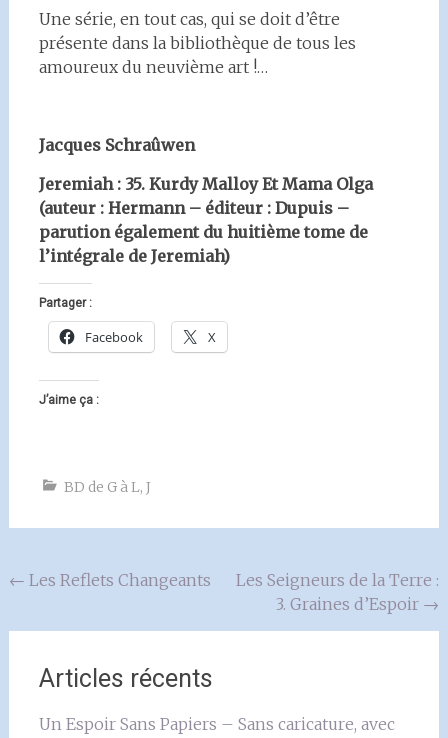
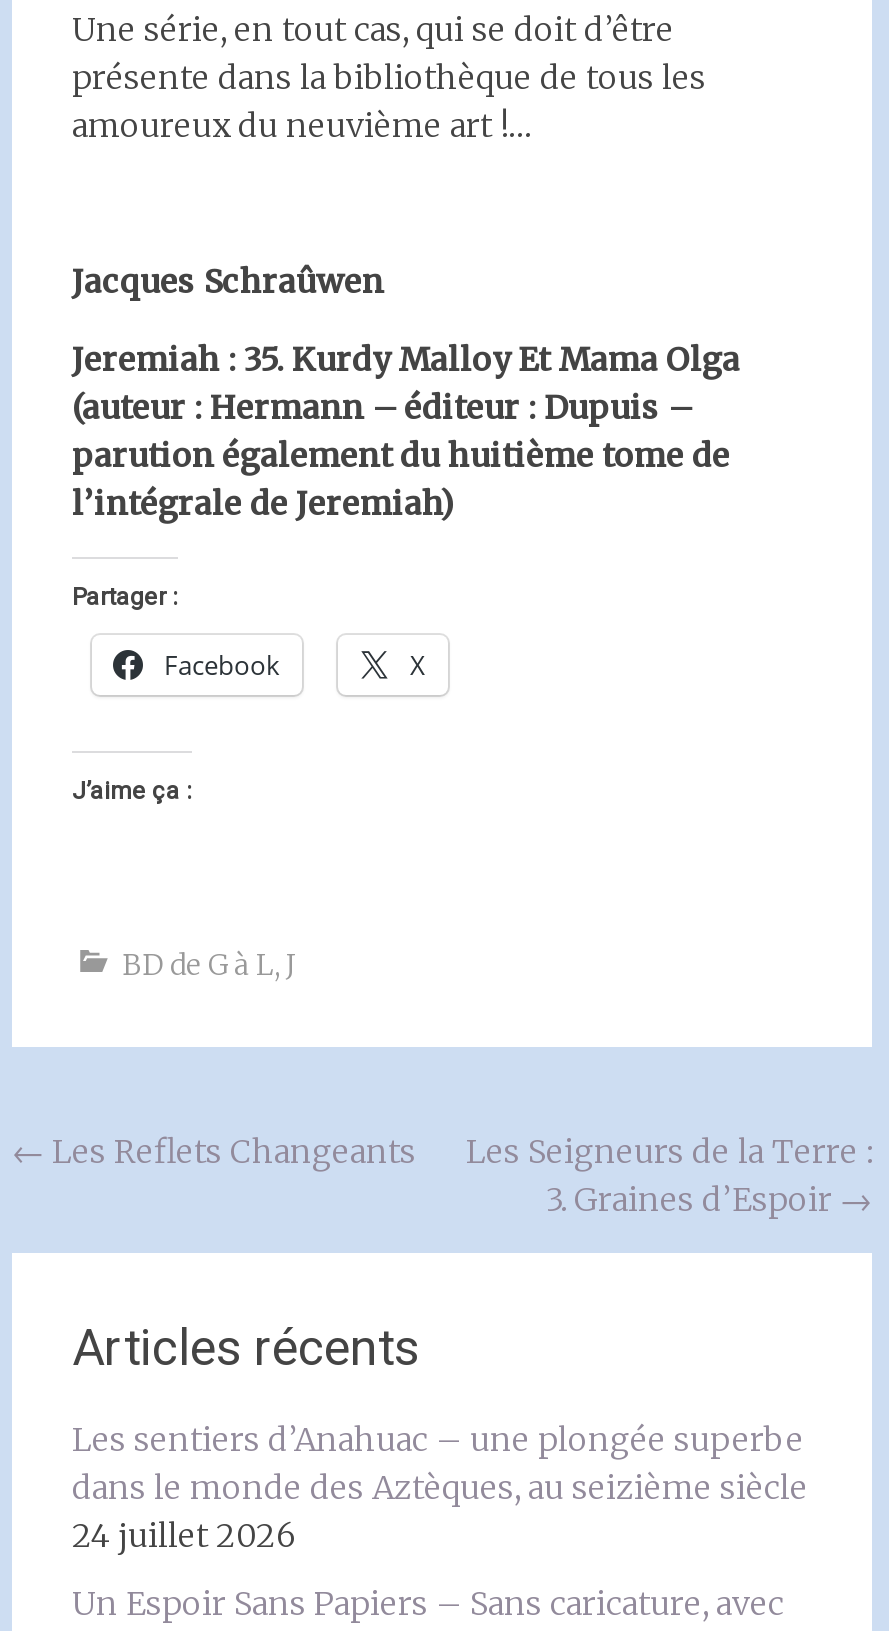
+ Les sentiers d’Anahuac – une plongée superbe
+ dans le monde des Aztèques, au seizième siècle
+ 24 juillet 2026
